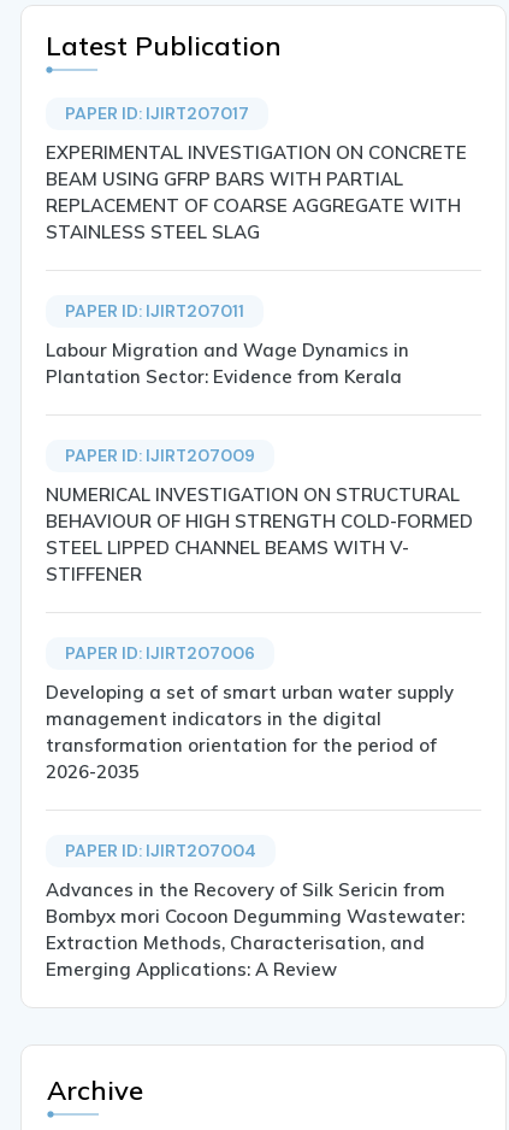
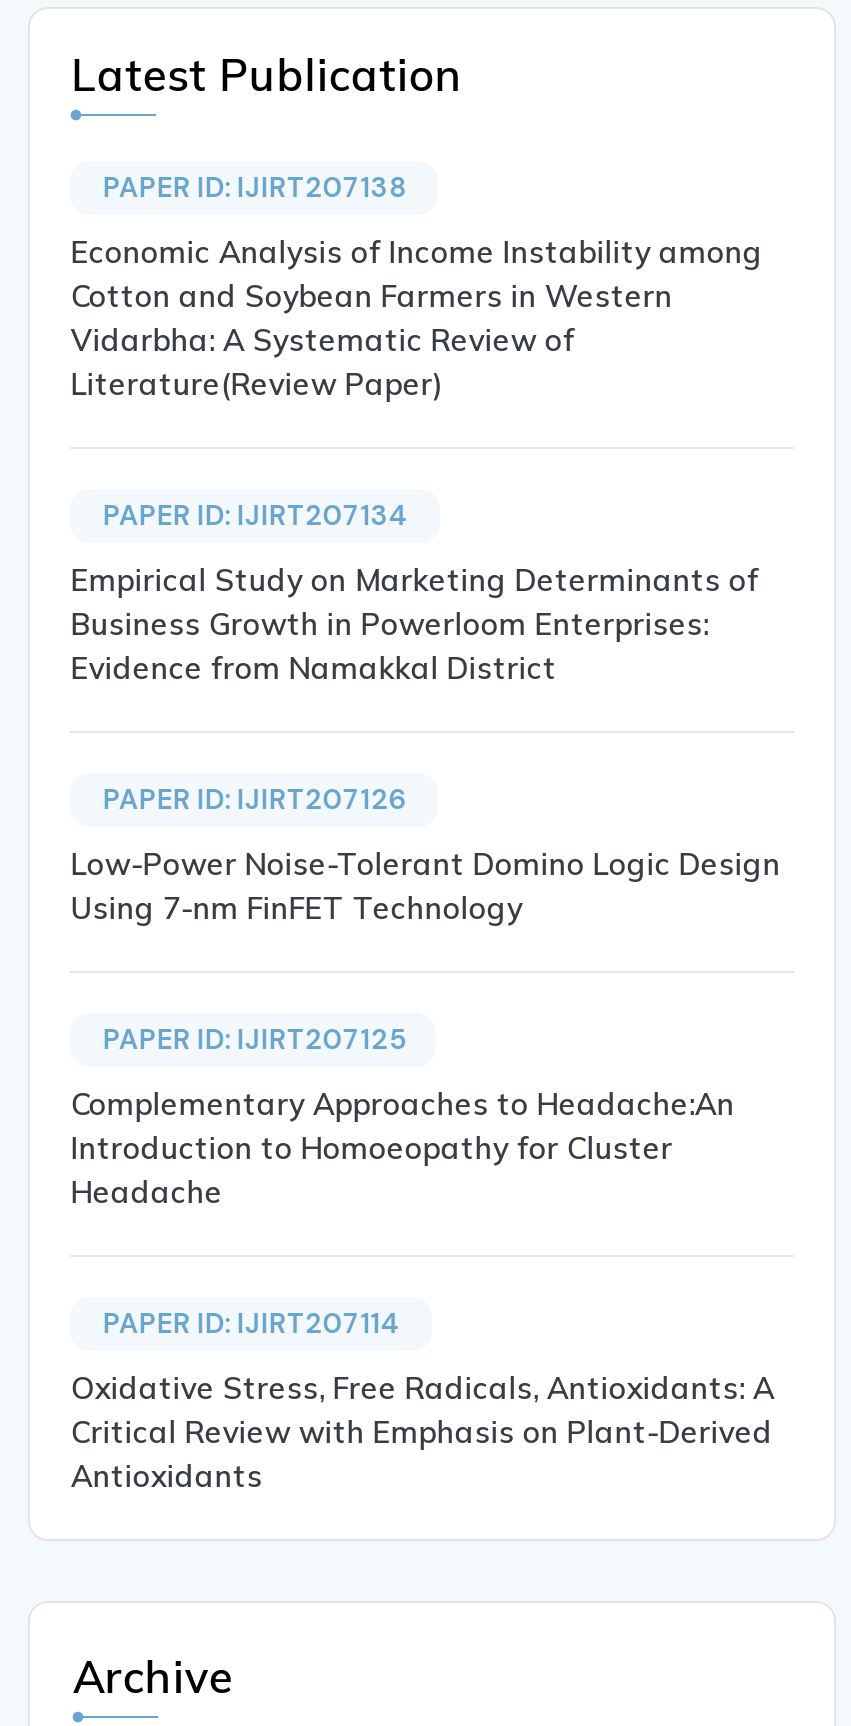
- PAPER ID: IJIRT207017
+ PAPER ID: IJIRT207138

- EXPERIMENTAL INVESTIGATION ON CONCRETE
- BEAM USING GFRP BARS WITH PARTIAL
- REPLACEMENT OF COARSE AGGREGATE WITH
- STAINLESS STEEL SLAG
+ Economic Analysis of Income Instability among
+ Cotton and Soybean Farmers in Western
+ Vidarbha: A Systematic Review of
+ Literature(Review Paper)

- PAPER ID: IJIRT207011
+ PAPER ID: IJIRT207134

- Labour Migration and Wage Dynamics in
- Plantation Sector: Evidence from Kerala
+ Empirical Study on Marketing Determinants of
+ Business Growth in Powerloom Enterprises:
+ Evidence from Namakkal District

- PAPER ID: IJIRT207009
+ PAPER ID: IJIRT207126

- NUMERICAL INVESTIGATION ON STRUCTURAL
- BEHAVIOUR OF HIGH STRENGTH COLD-FORMED
- STEEL LIPPED CHANNEL BEAMS WITH V-
- STIFFENER
+ Low-Power Noise-Tolerant Domino Logic Design
+ Using 7-nm FinFET Technology

- PAPER ID: IJIRT207006
+ PAPER ID: IJIRT207125

- Developing a set of smart urban water supply
- management indicators in the digital
- transformation orientation for the period of
- 2026-2035
+ Complementary Approaches to Headache:An
+ Introduction to Homoeopathy for Cluster
+ Headache

- PAPER ID: IJIRT207004
+ PAPER ID: IJIRT207114

- Advances in the Recovery of Silk Sericin from
- Bombyx mori Cocoon Degumming Wastewater:
- Extraction Methods, Characterisation, and
- Emerging Applications: A Review
+ Oxidative Stress, Free Radicals, Antioxidants: A
+ Critical Review with Emphasis on Plant-Derived
+ Antioxidants
